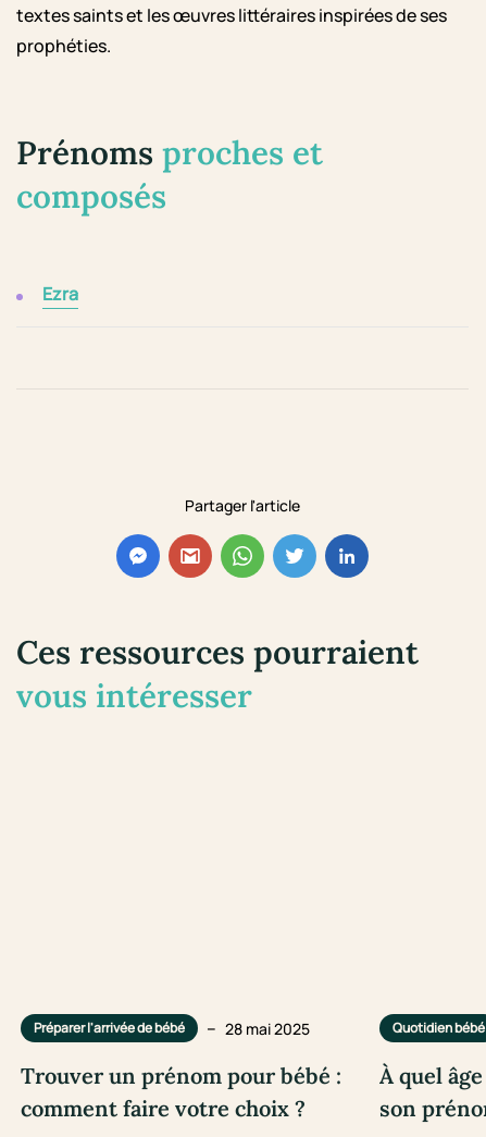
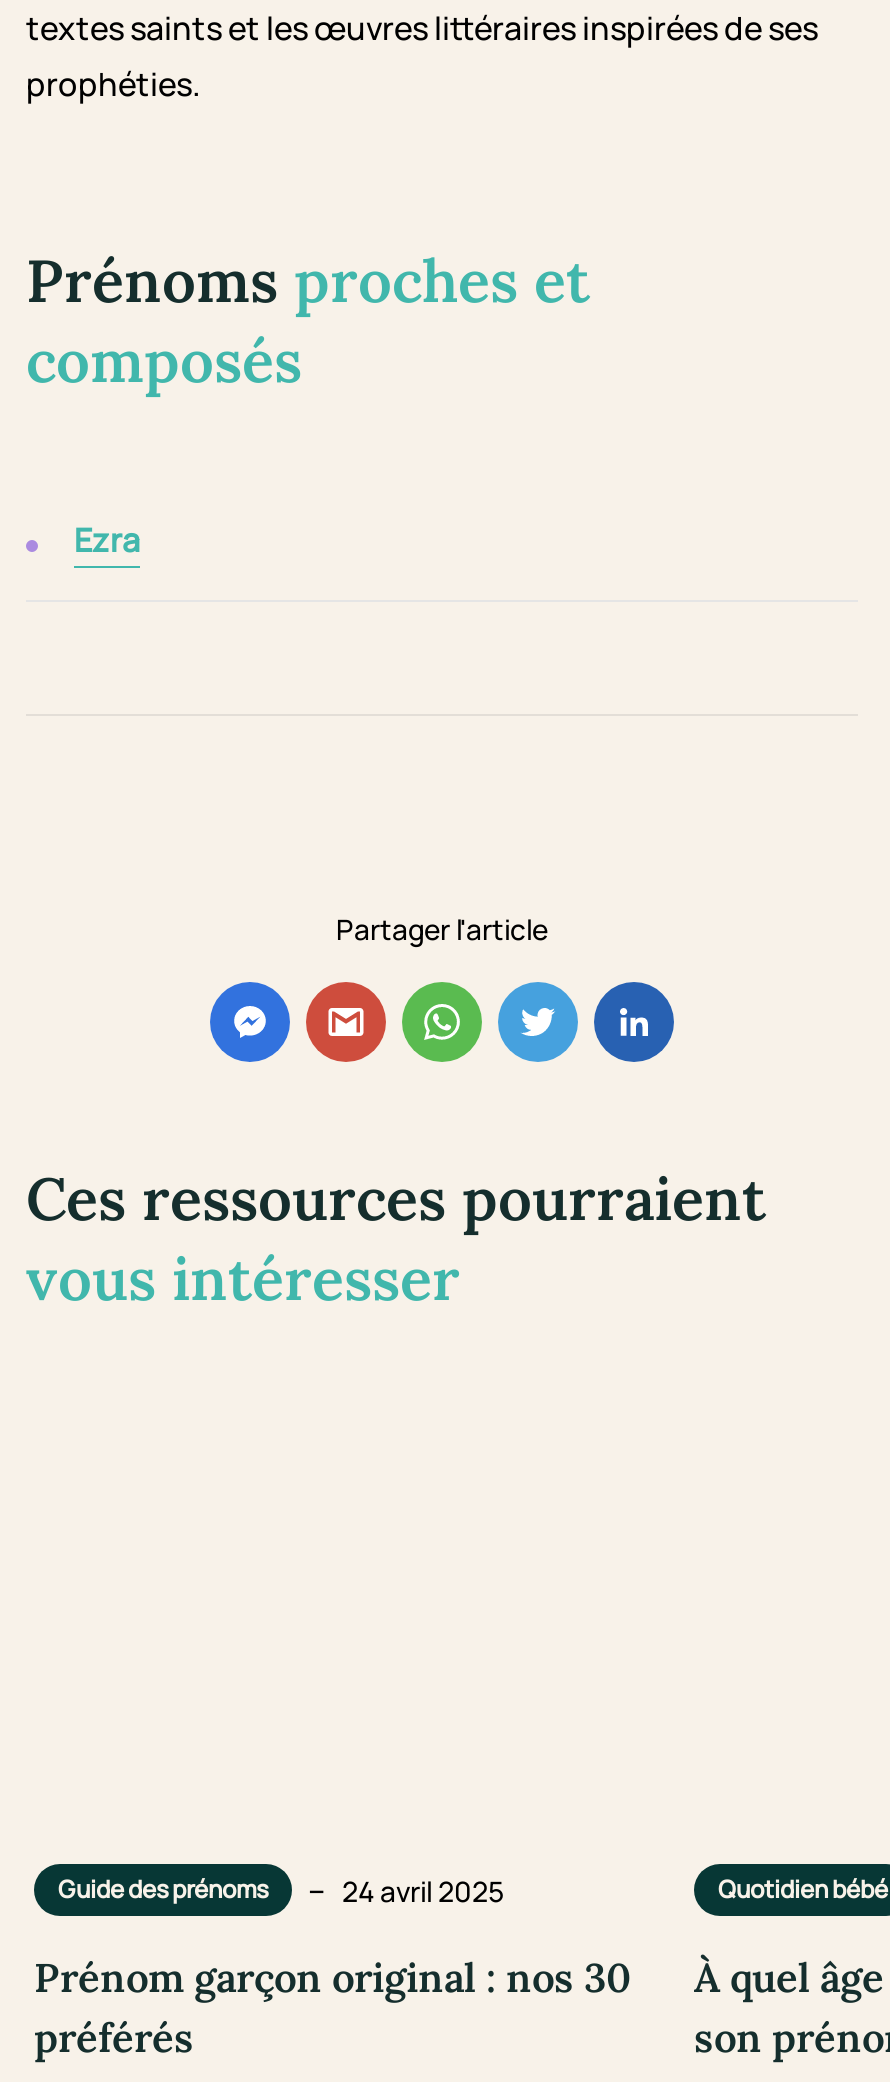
- Préparer l'arrivée de bébé
- – 28 mai 2025
+ Guide des prénoms
+ – 24 avril 2025

- Trouver un prénom pour bébé :
- comment faire votre choix ?
+ Prénom garçon original : nos 30
+ préférés
